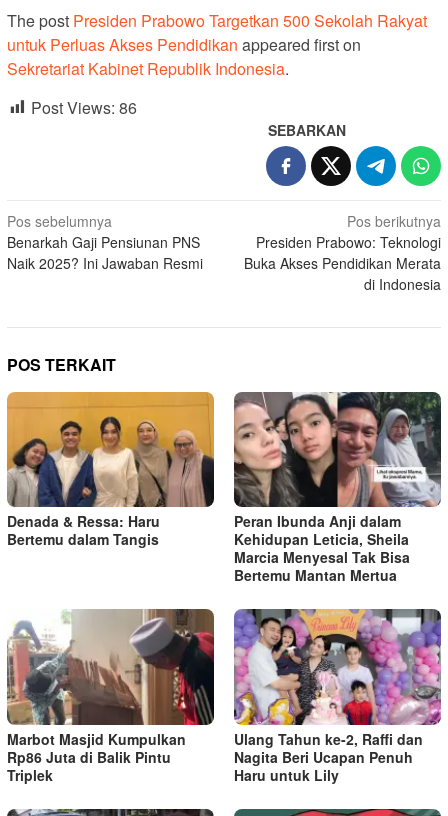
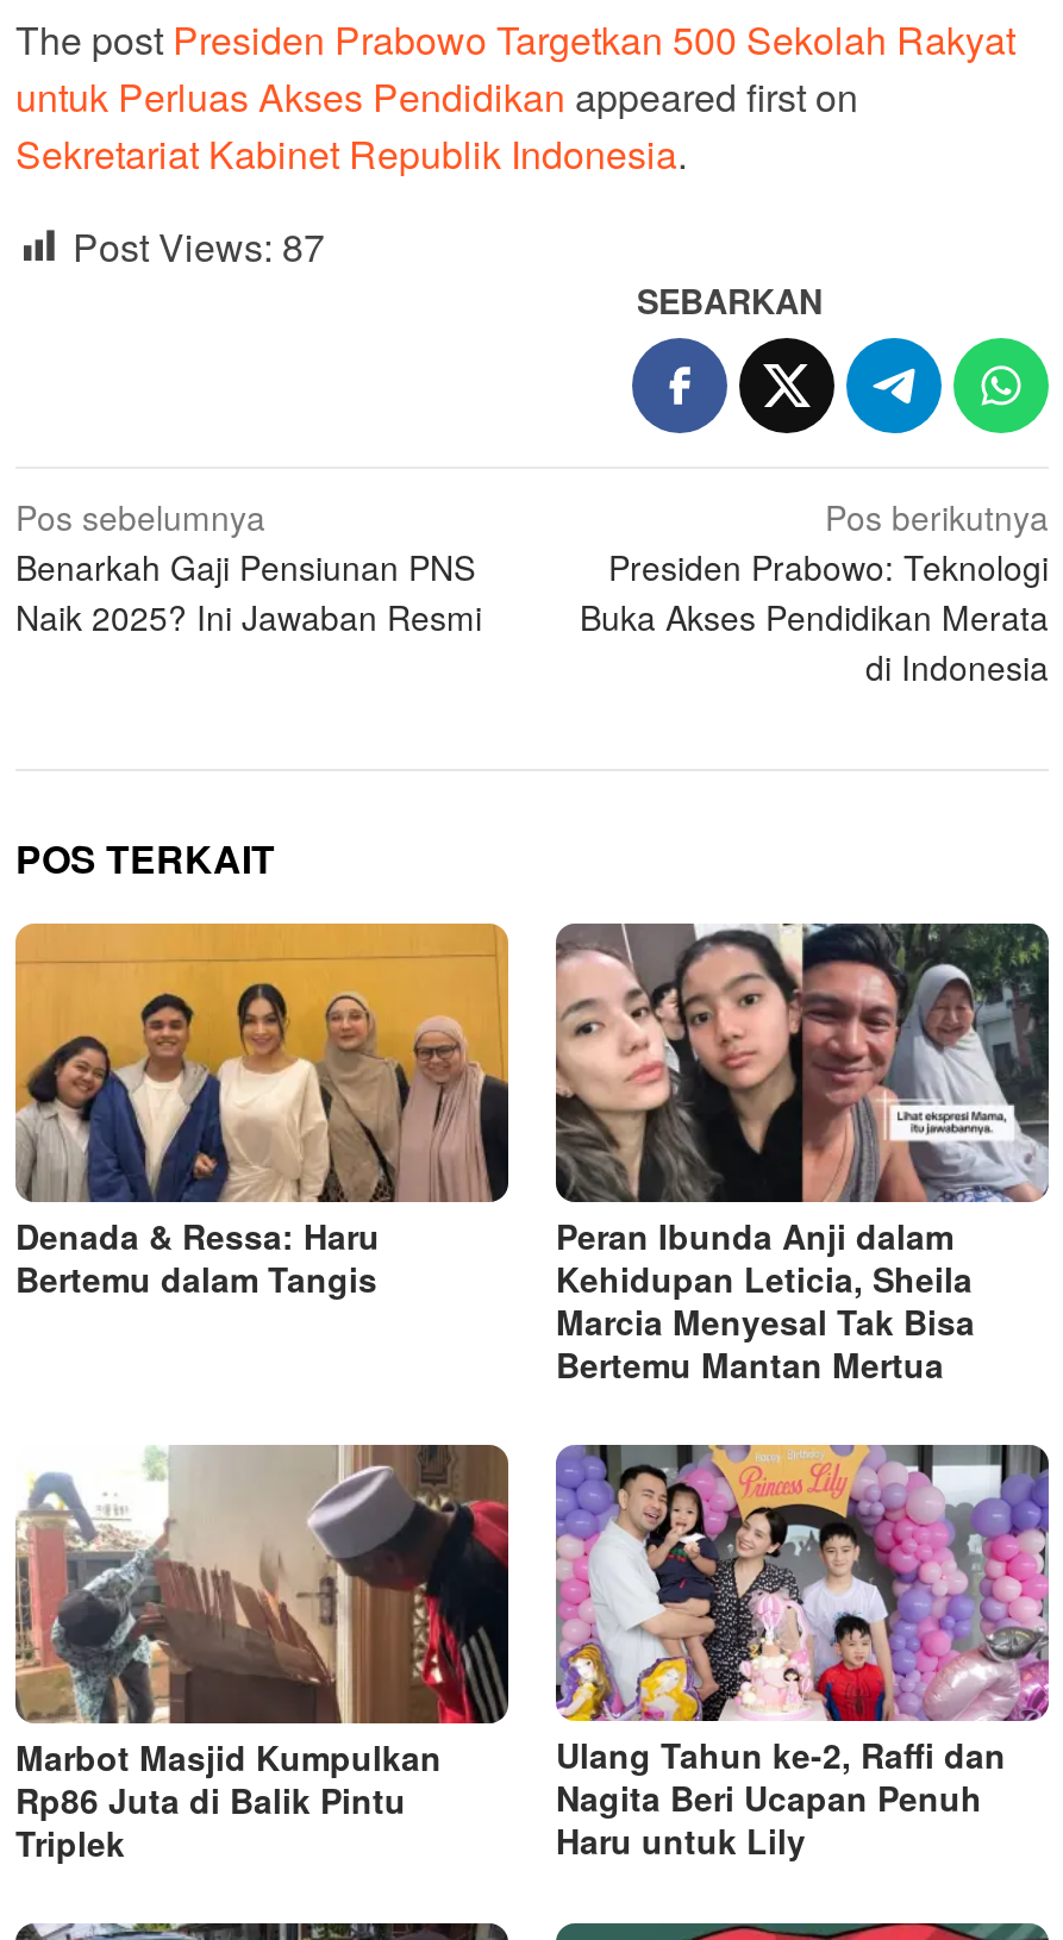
- Post Views: 86
+ Post Views: 87
